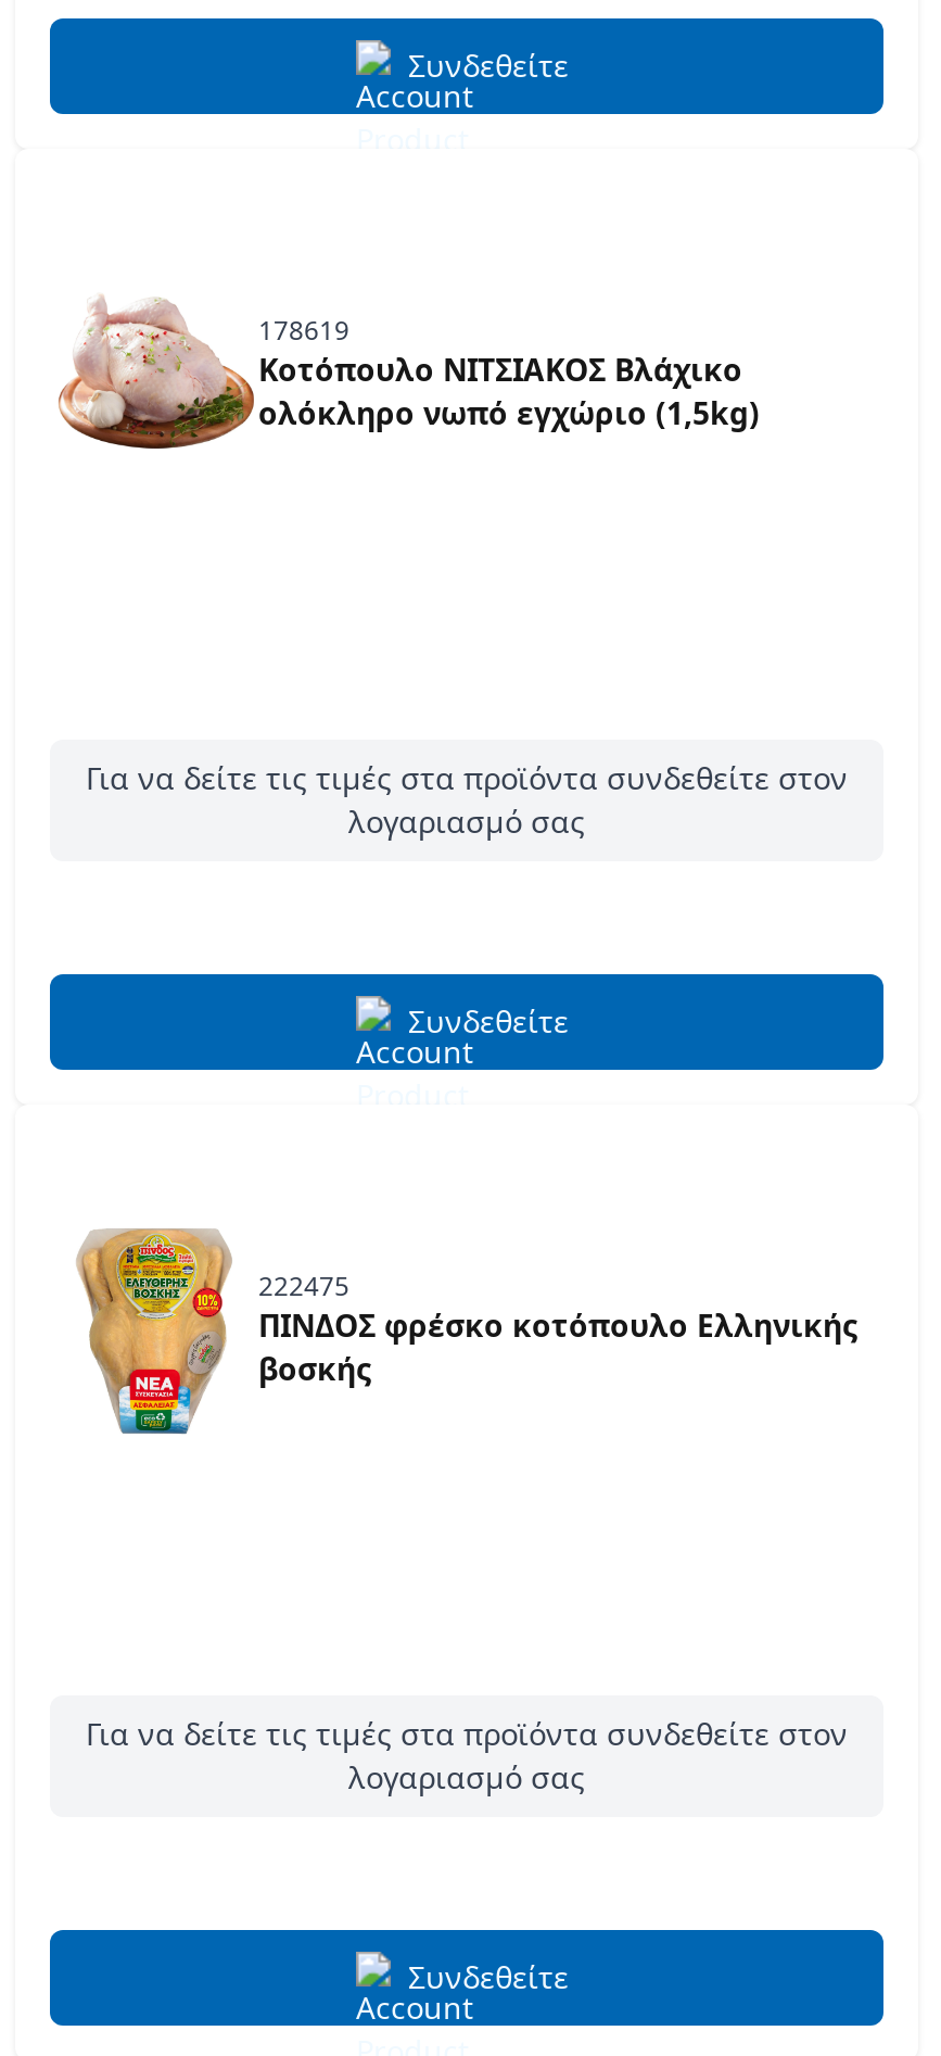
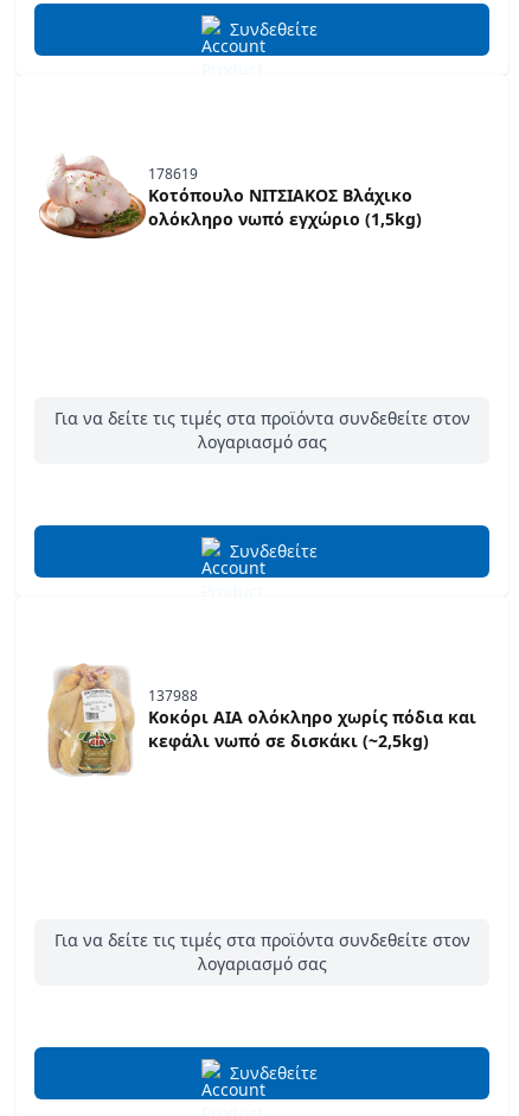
- [image]
- 222475
- ΠΙΝΔΟΣ φρέσκο κοτόπουλο Ελληνικής
- βοσκής
+ [image]
+ 137988
+ Κοκόρι AIA ολόκληρο χωρίς πόδια και
+ κεφάλι νωπό σε δισκάκι (~2,5kg)
